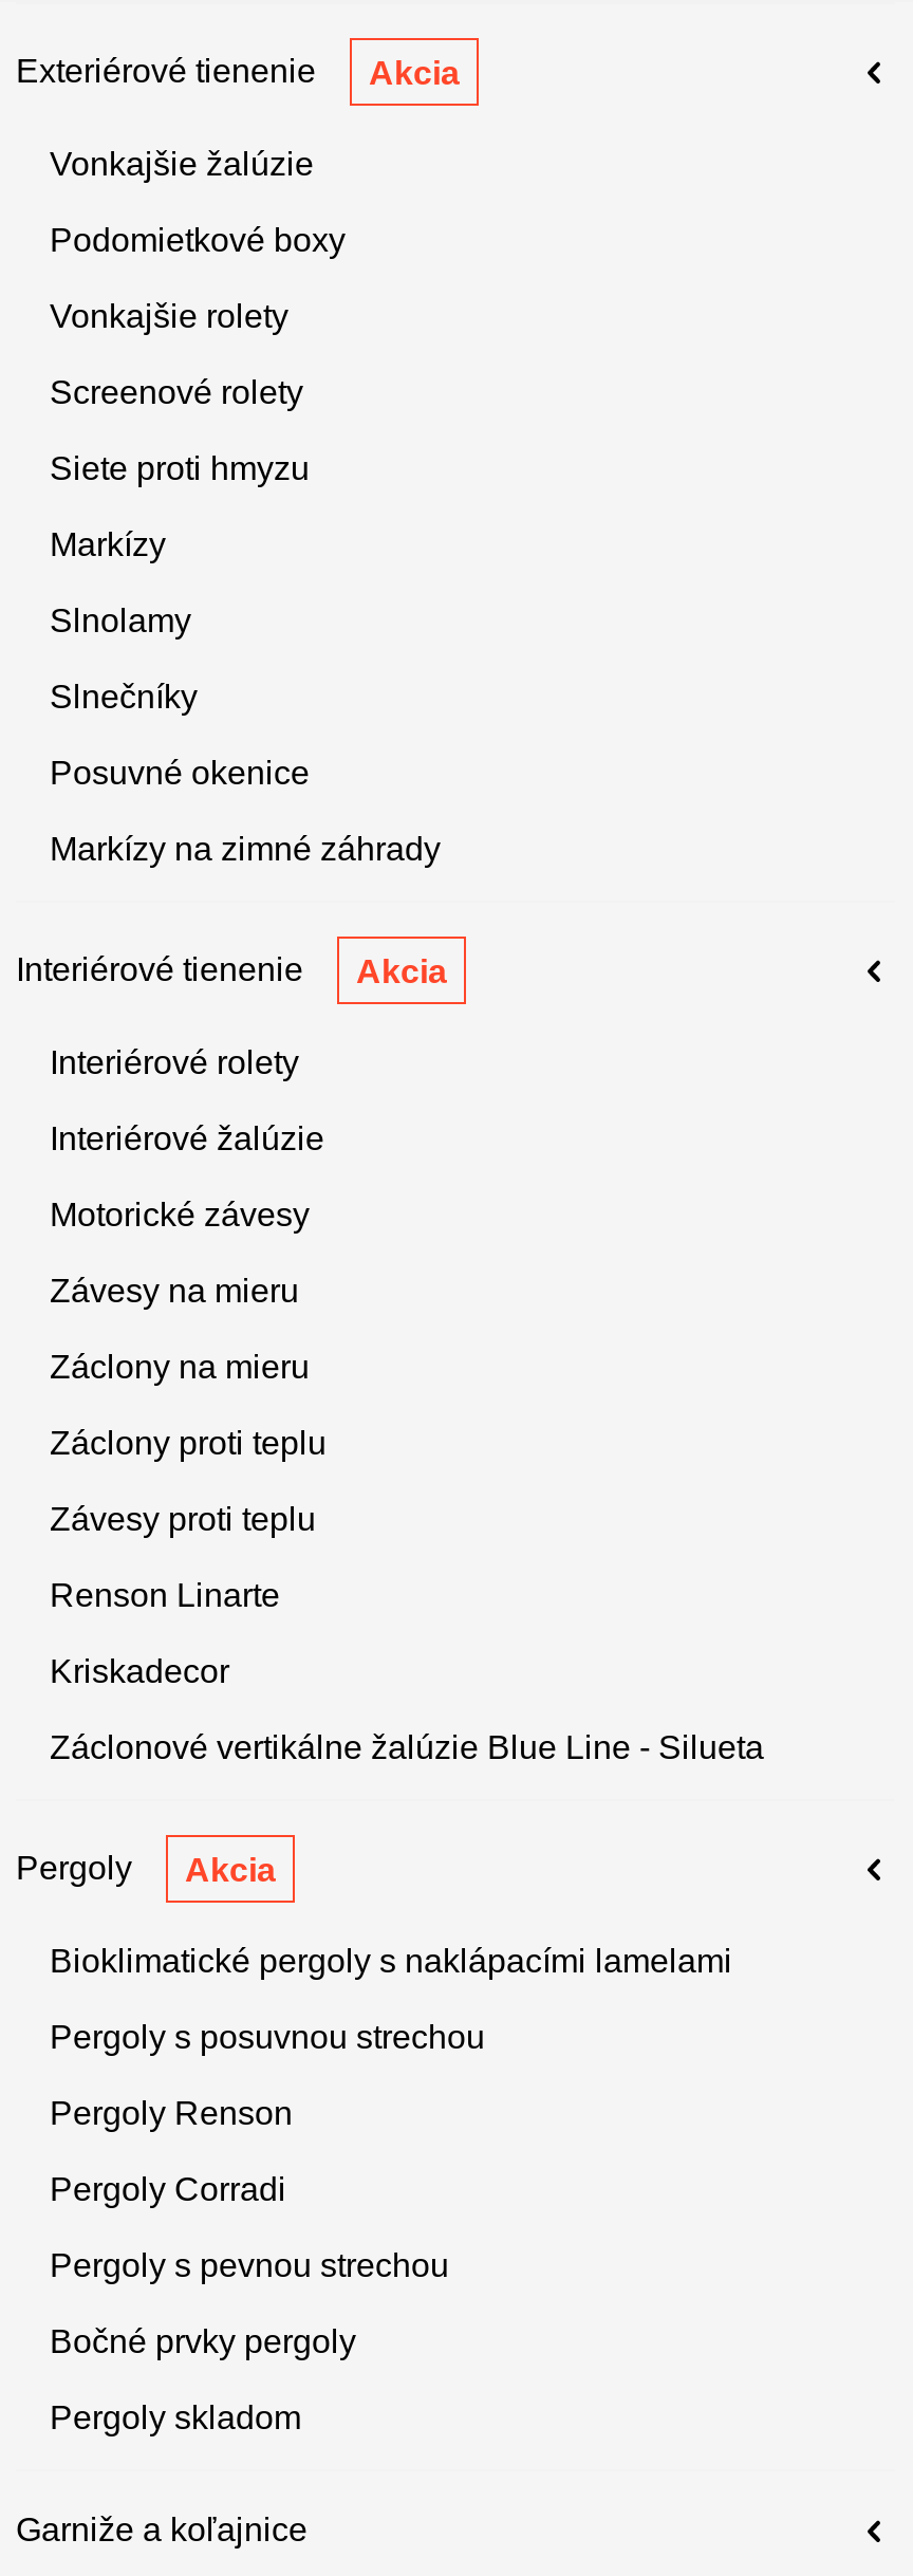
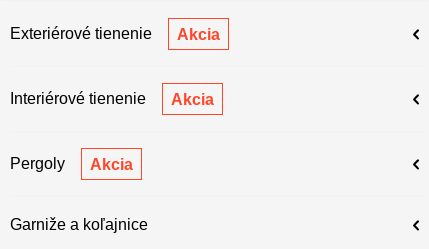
- Vonkajšie žalúzie
- Podomietkové boxy
- Vonkajšie rolety
- Screenové rolety
- Siete proti hmyzu
- Markízy
- Slnolamy
- Slnečníky
- Posuvné okenice
- Markízy na zimné záhrady

- Interiérové rolety
- Interiérové žalúzie
- Motorické závesy
- Závesy na mieru
- Záclony na mieru
- Záclony proti teplu
- Závesy proti teplu
- Renson Linarte
- Kriskadecor
- Záclonové vertikálne žalúzie Blue Line - Silueta

- Bioklimatické pergoly s naklápacími lamelami
- Pergoly s posuvnou strechou
- Pergoly Renson
- Pergoly Corradi
- Pergoly s pevnou strechou
- Bočné prvky pergoly
- Pergoly skladom
